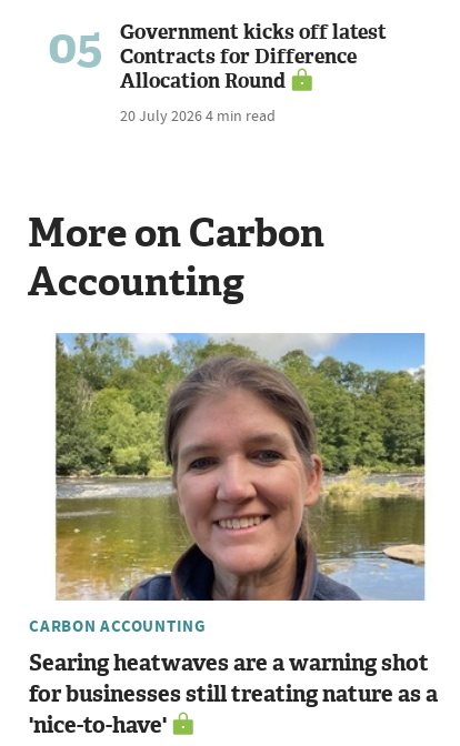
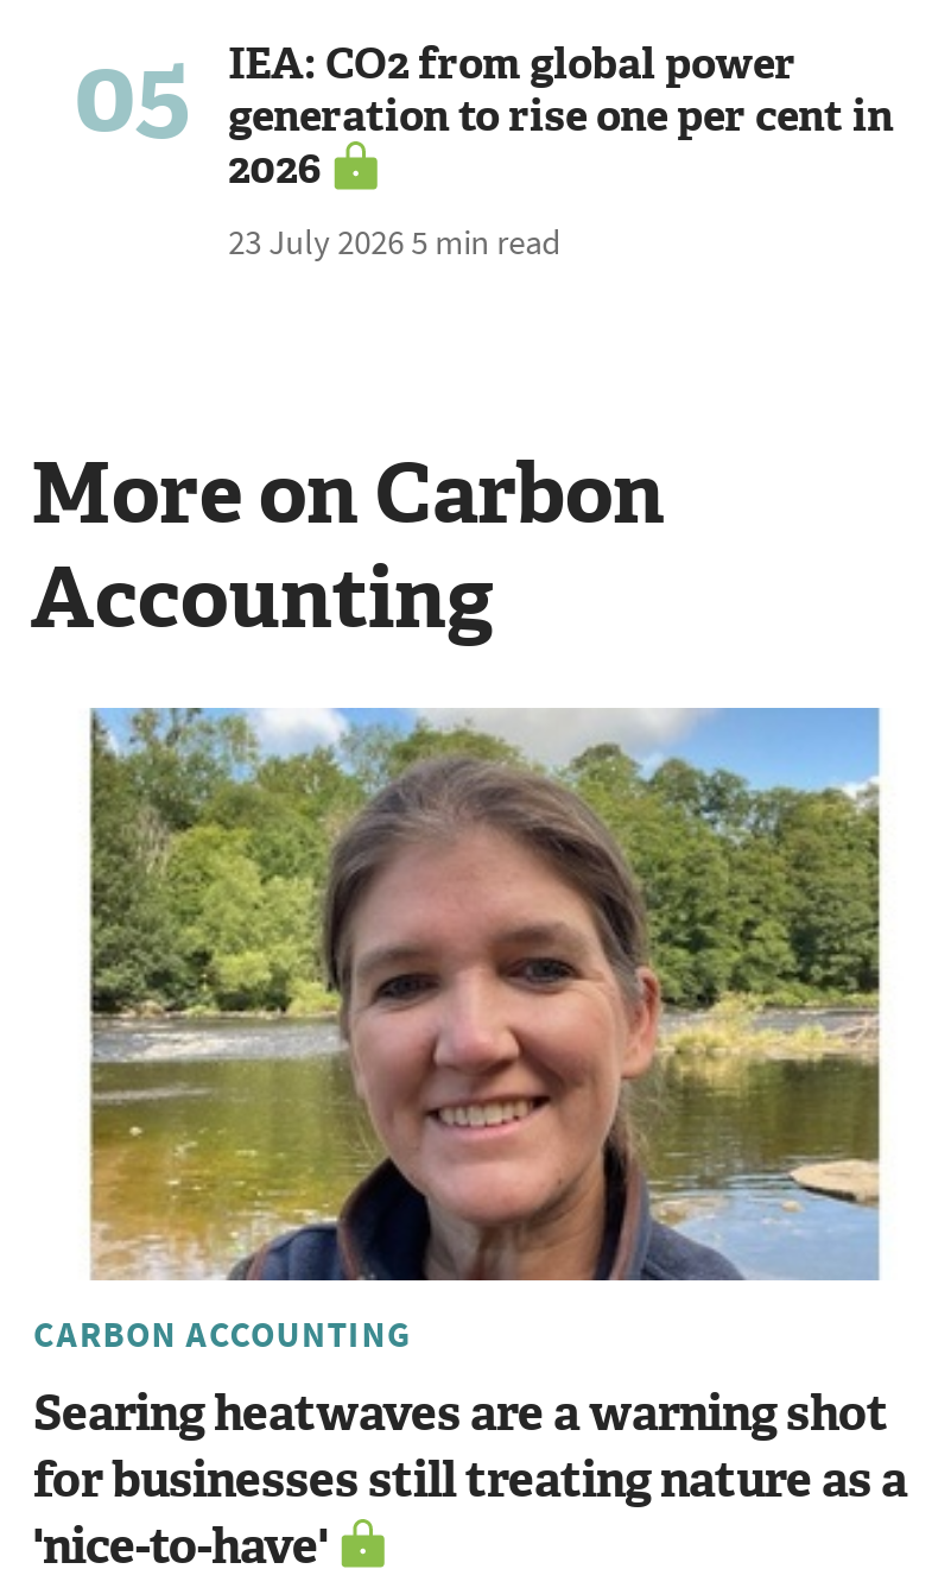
- Government kicks off latest
- Contracts for Difference
- Allocation Round
- 20 July 2026 4 min read
+ IEA: CO2 from global power
+ generation to rise one per cent in
+ 2026
+ 23 July 2026 5 min read
